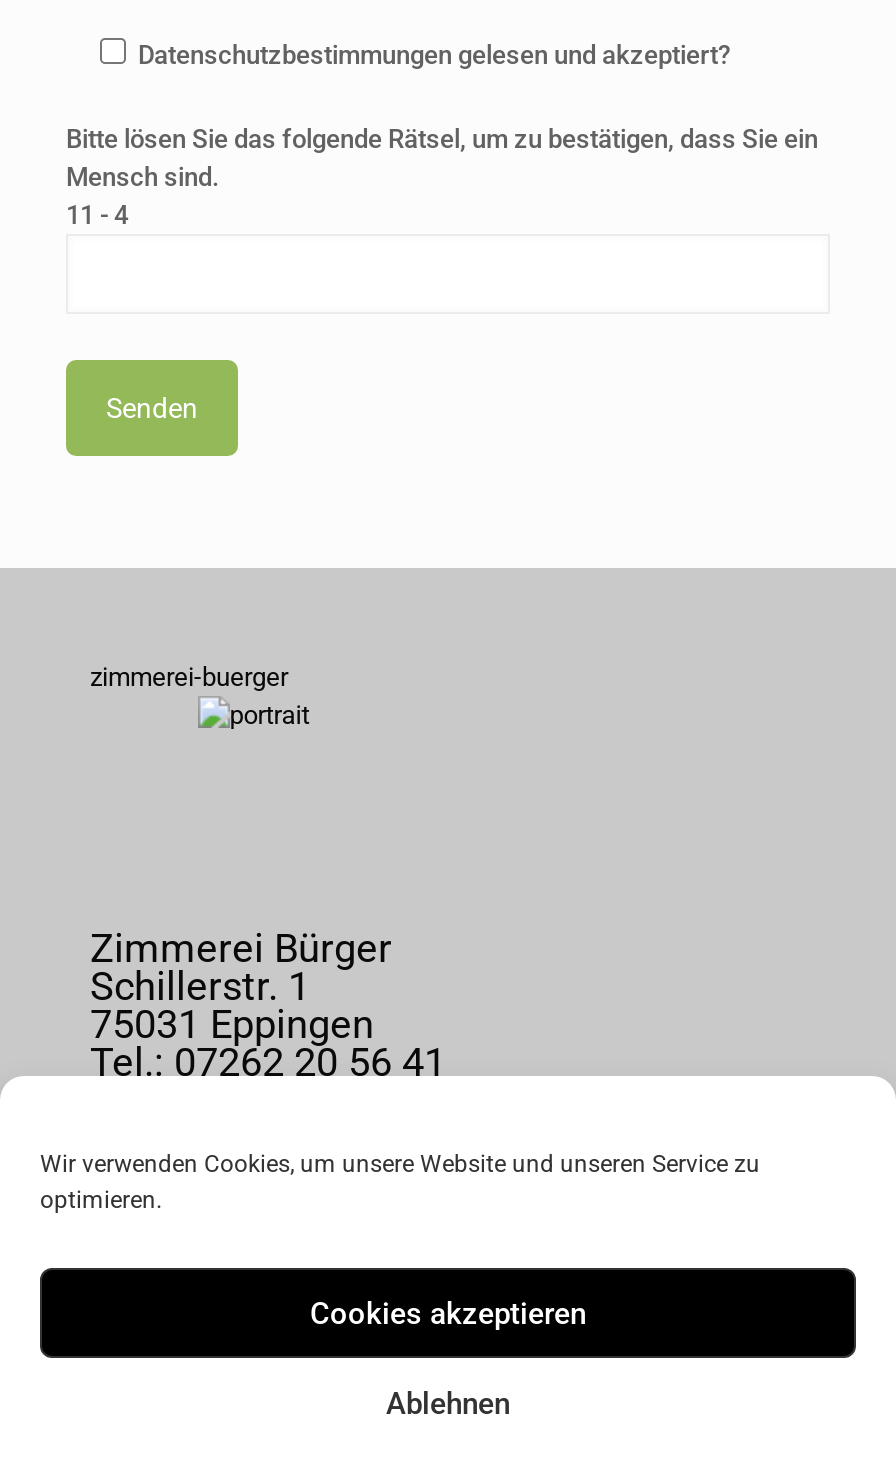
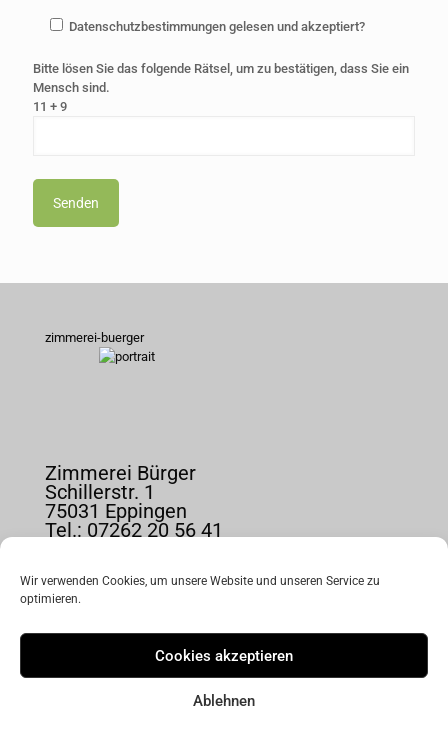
- 11 - 4
+ 11 + 9
